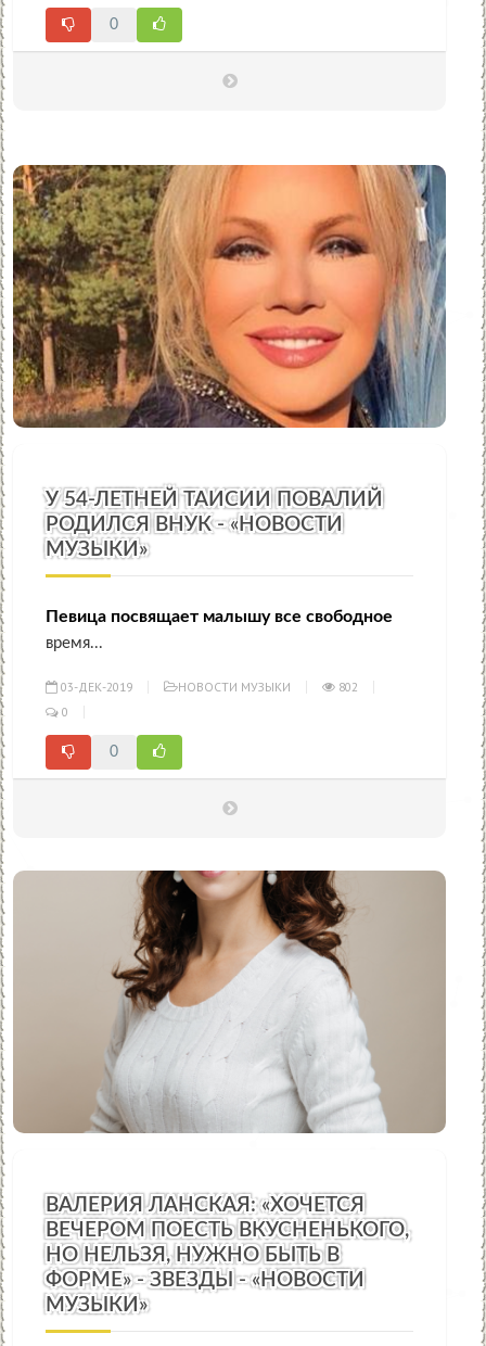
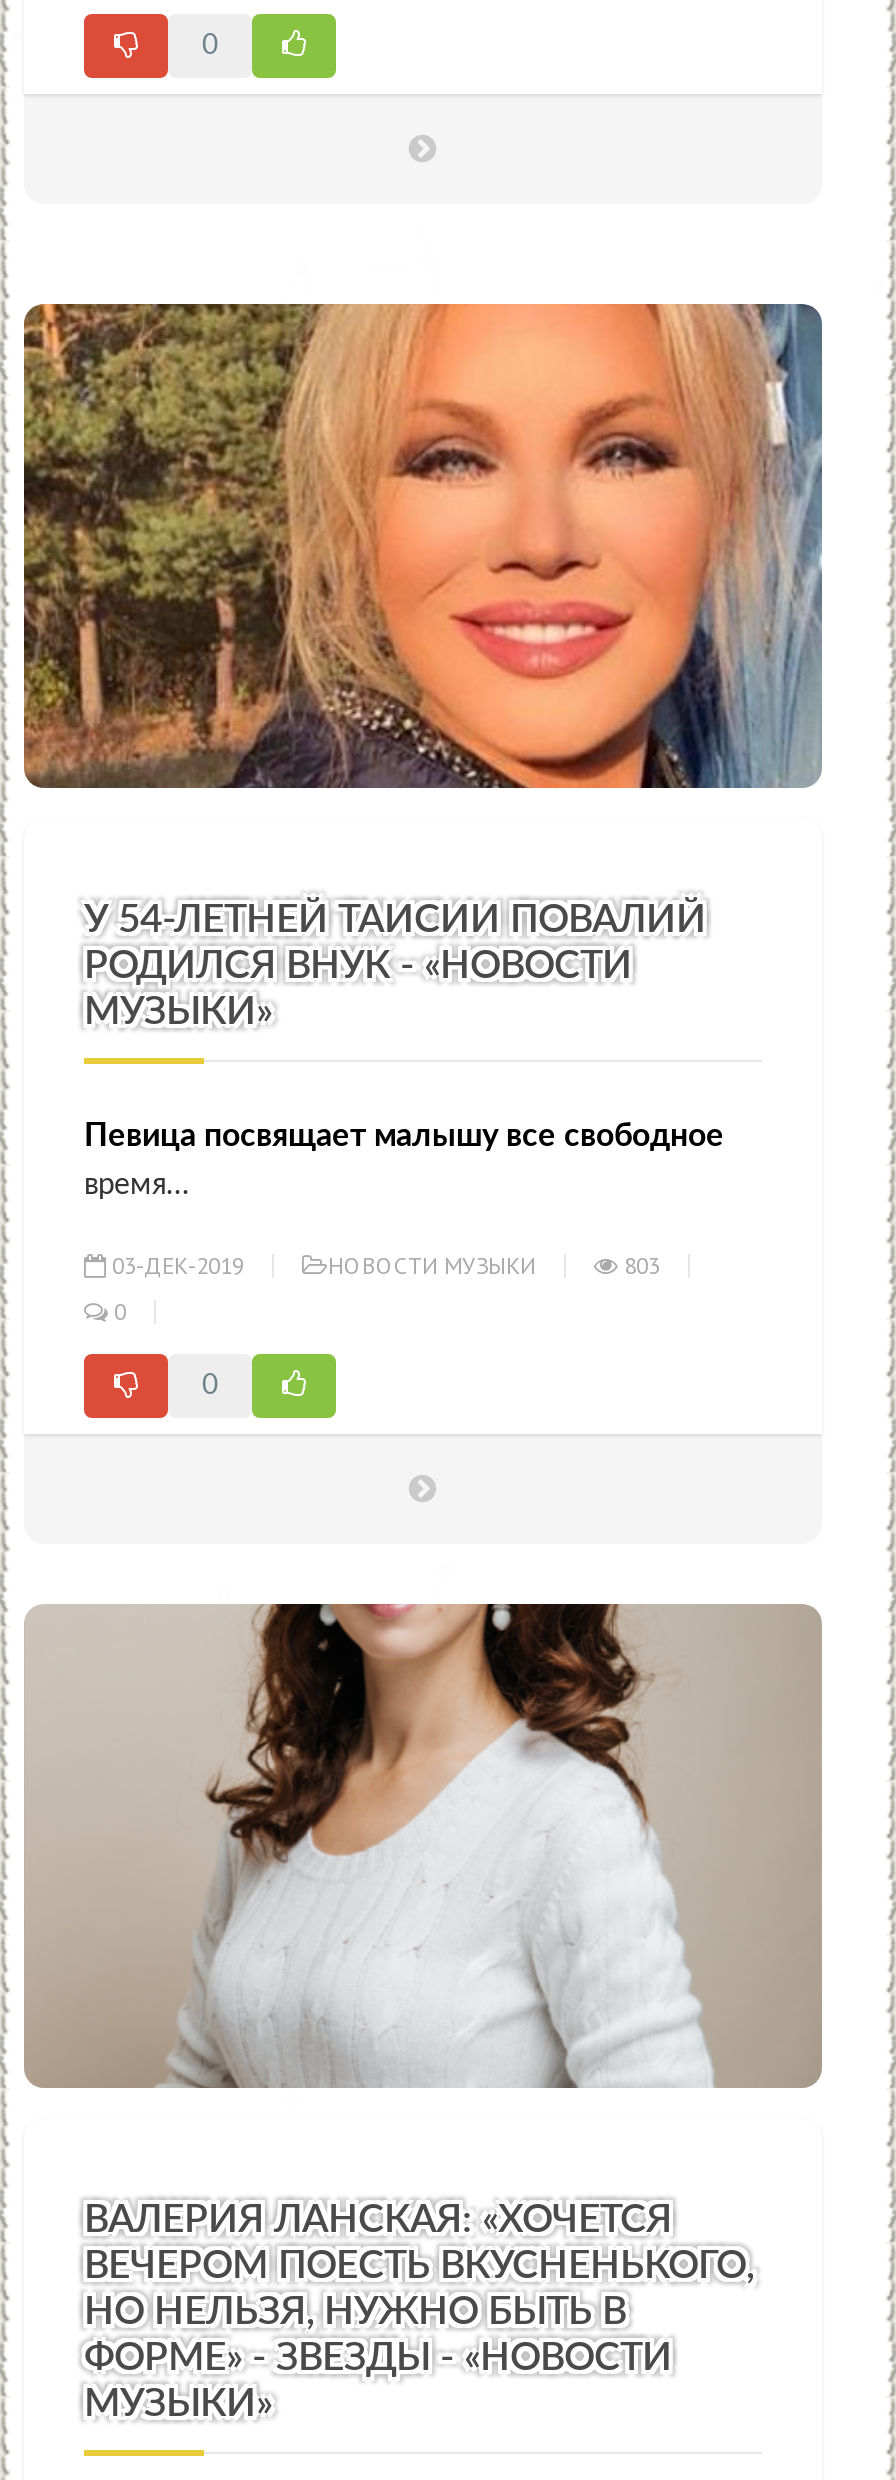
- 802
+ 803
